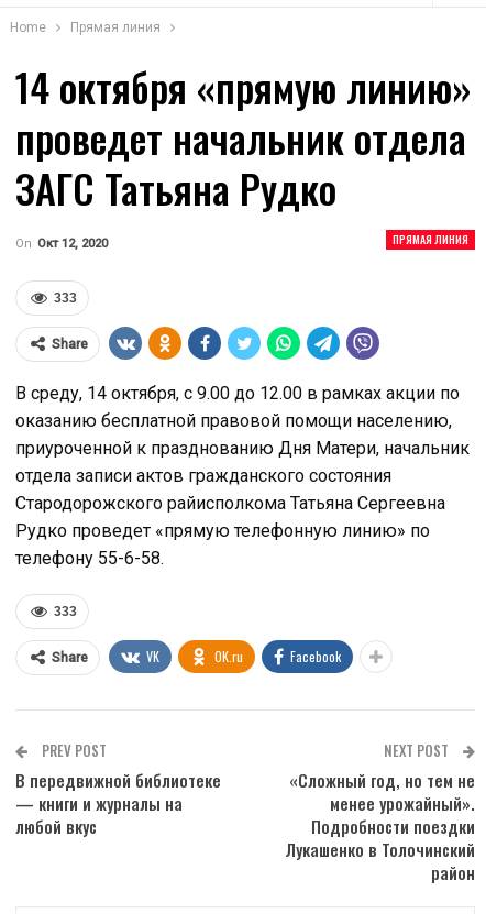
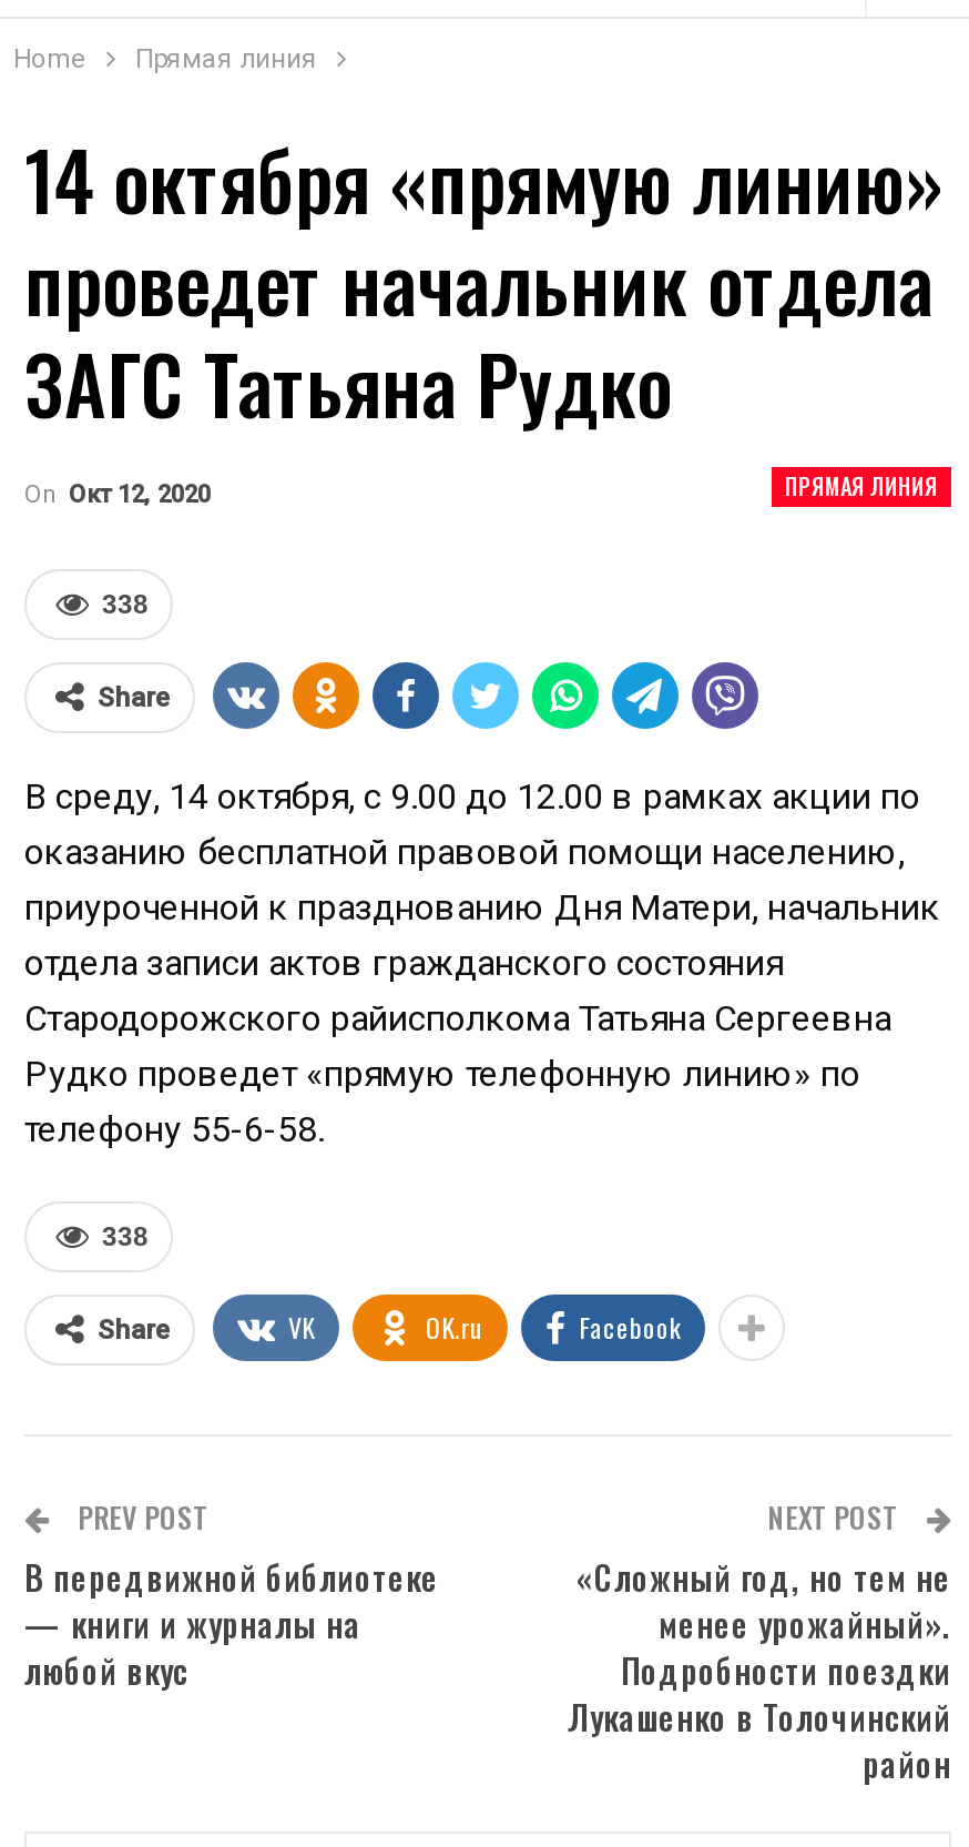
- 333
+ 338

- 333
+ 338
